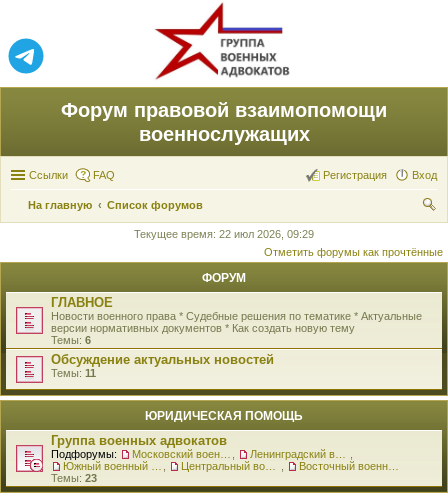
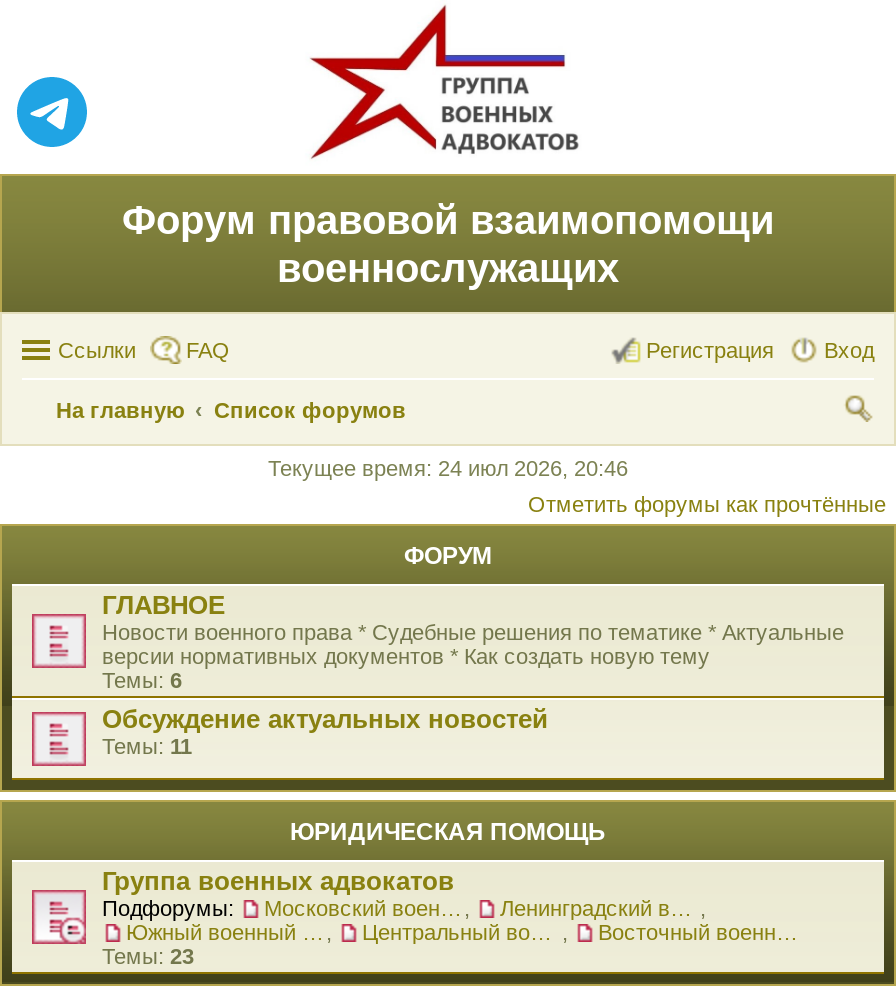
- Текущее время: 22 июл 2026, 09:29
+ Текущее время: 24 июл 2026, 20:46
